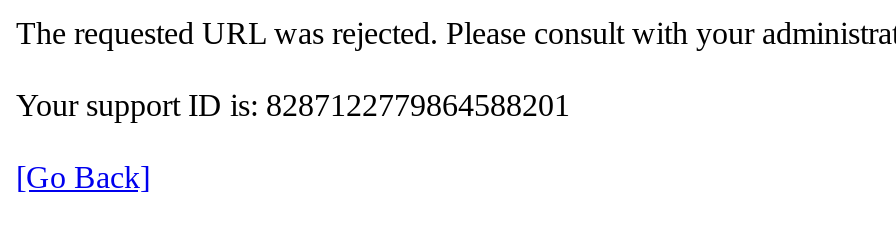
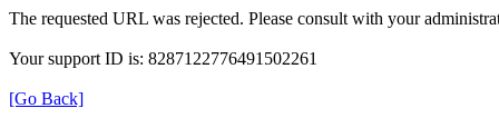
- Your support ID is: 8287122779864588201
+ Your support ID is: 8287122776491502261
